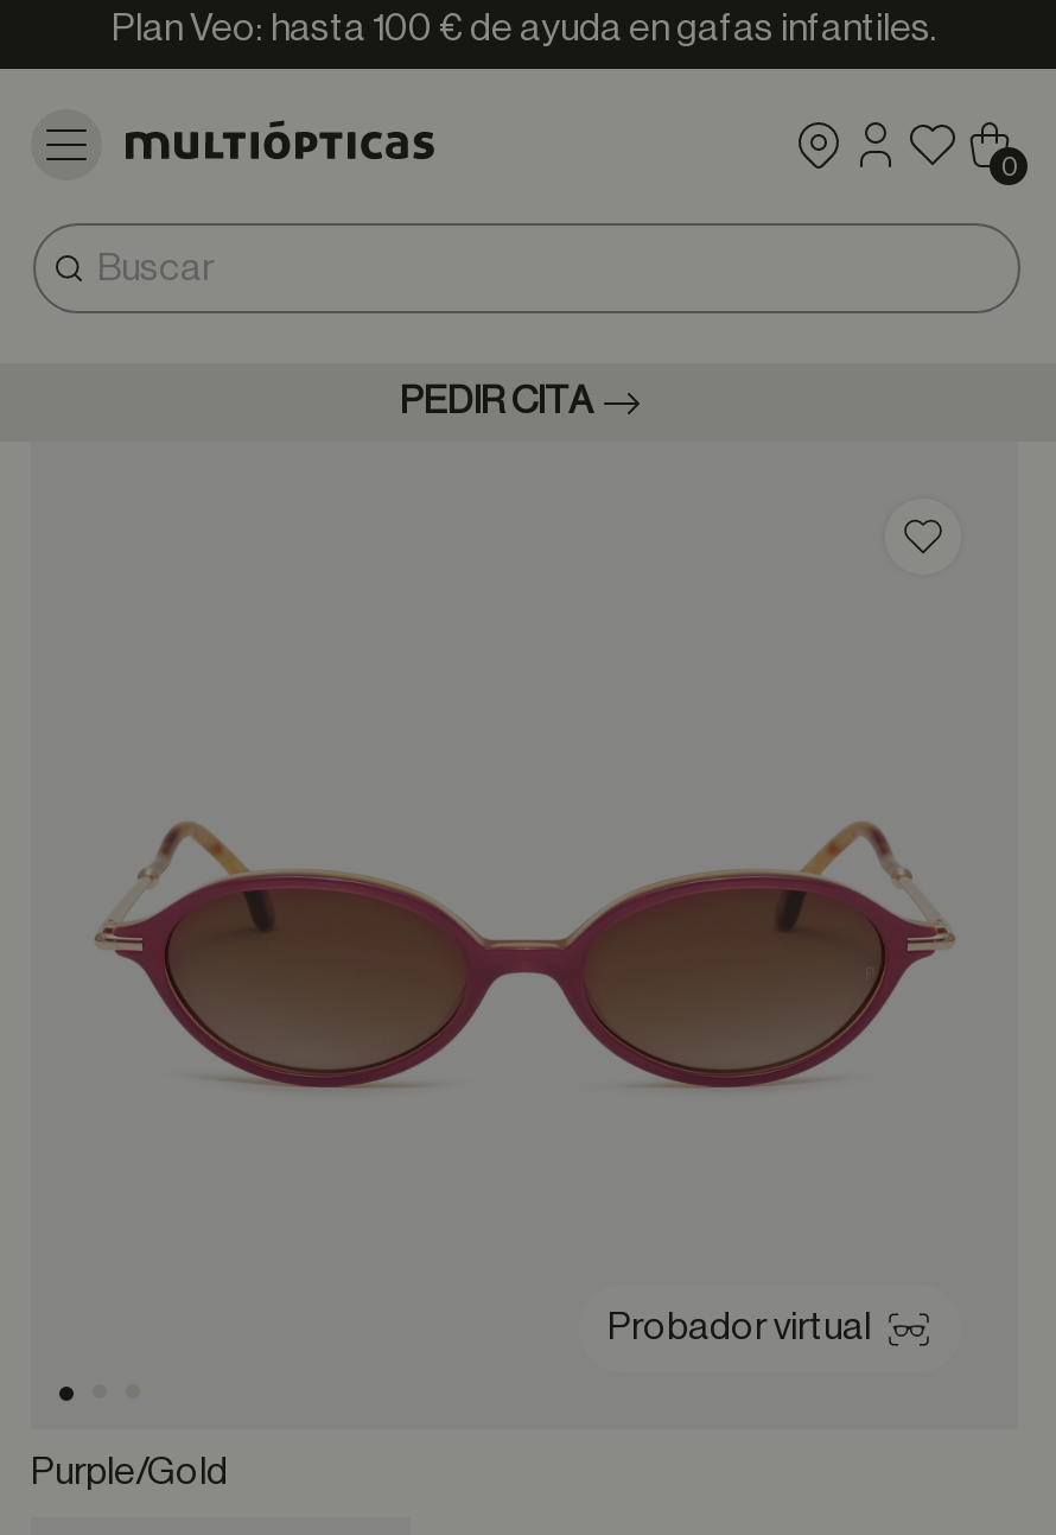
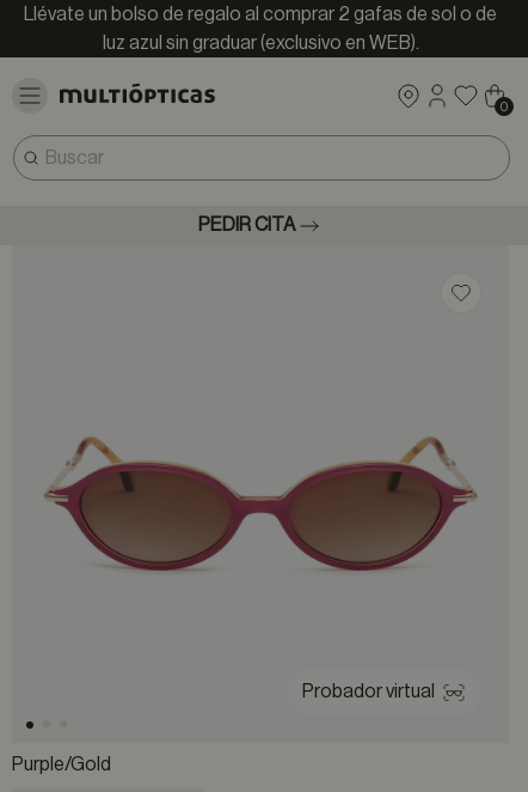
- Plan Veo: hasta 100 € de ayuda en gafas infantiles.
+ Llévate un bolso de regalo al comprar 2 gafas de sol o de
+ luz azul sin graduar (exclusivo en WEB).
